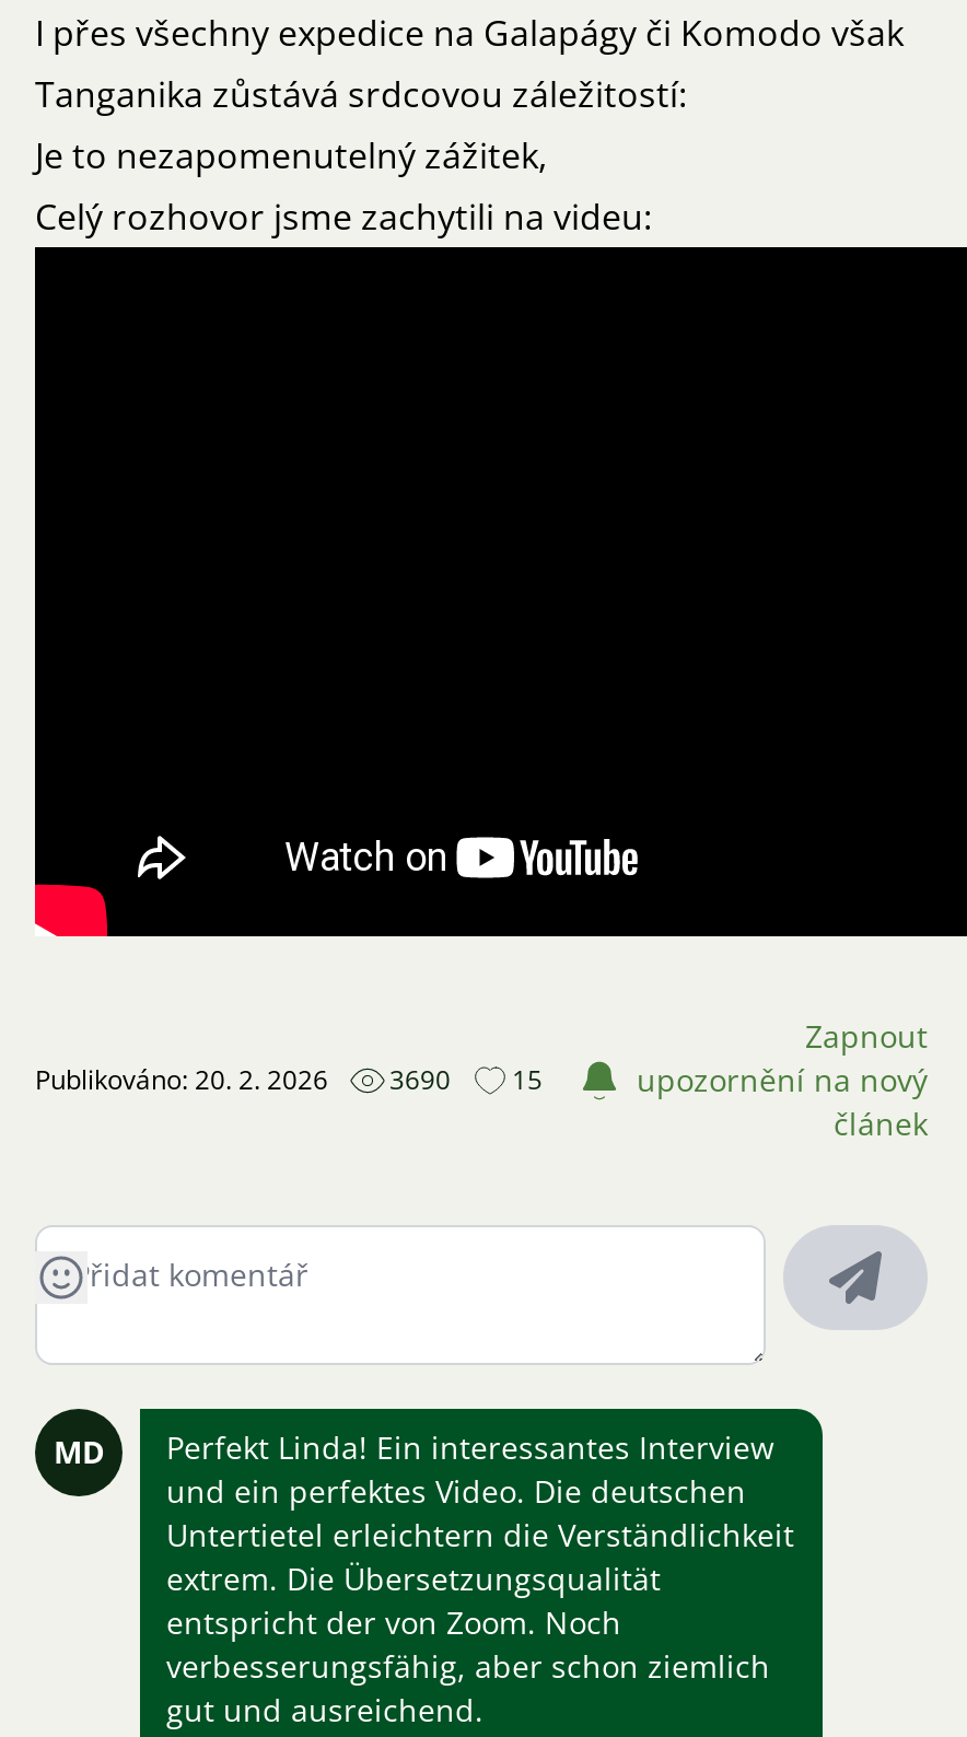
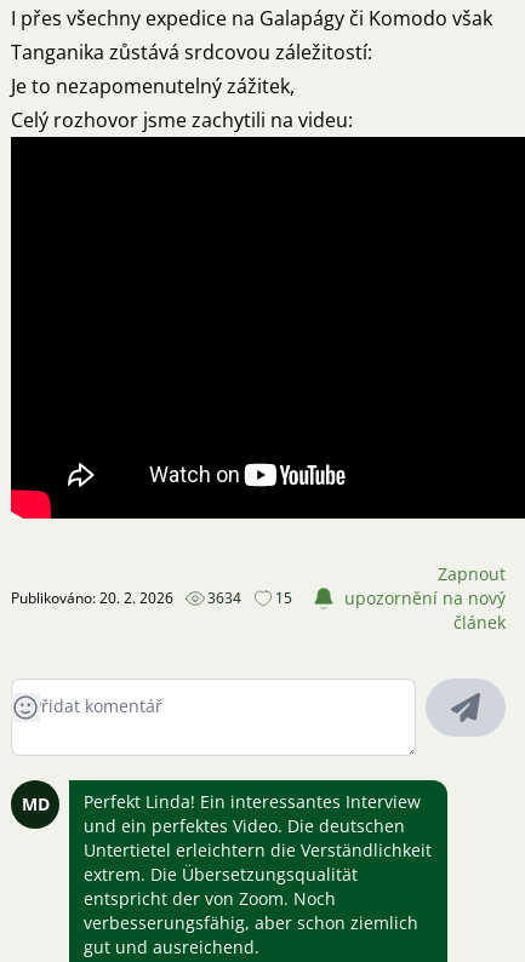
- Publikováno: 20. 2. 2026 3690 15
+ Publikováno: 20. 2. 2026 3634 15
